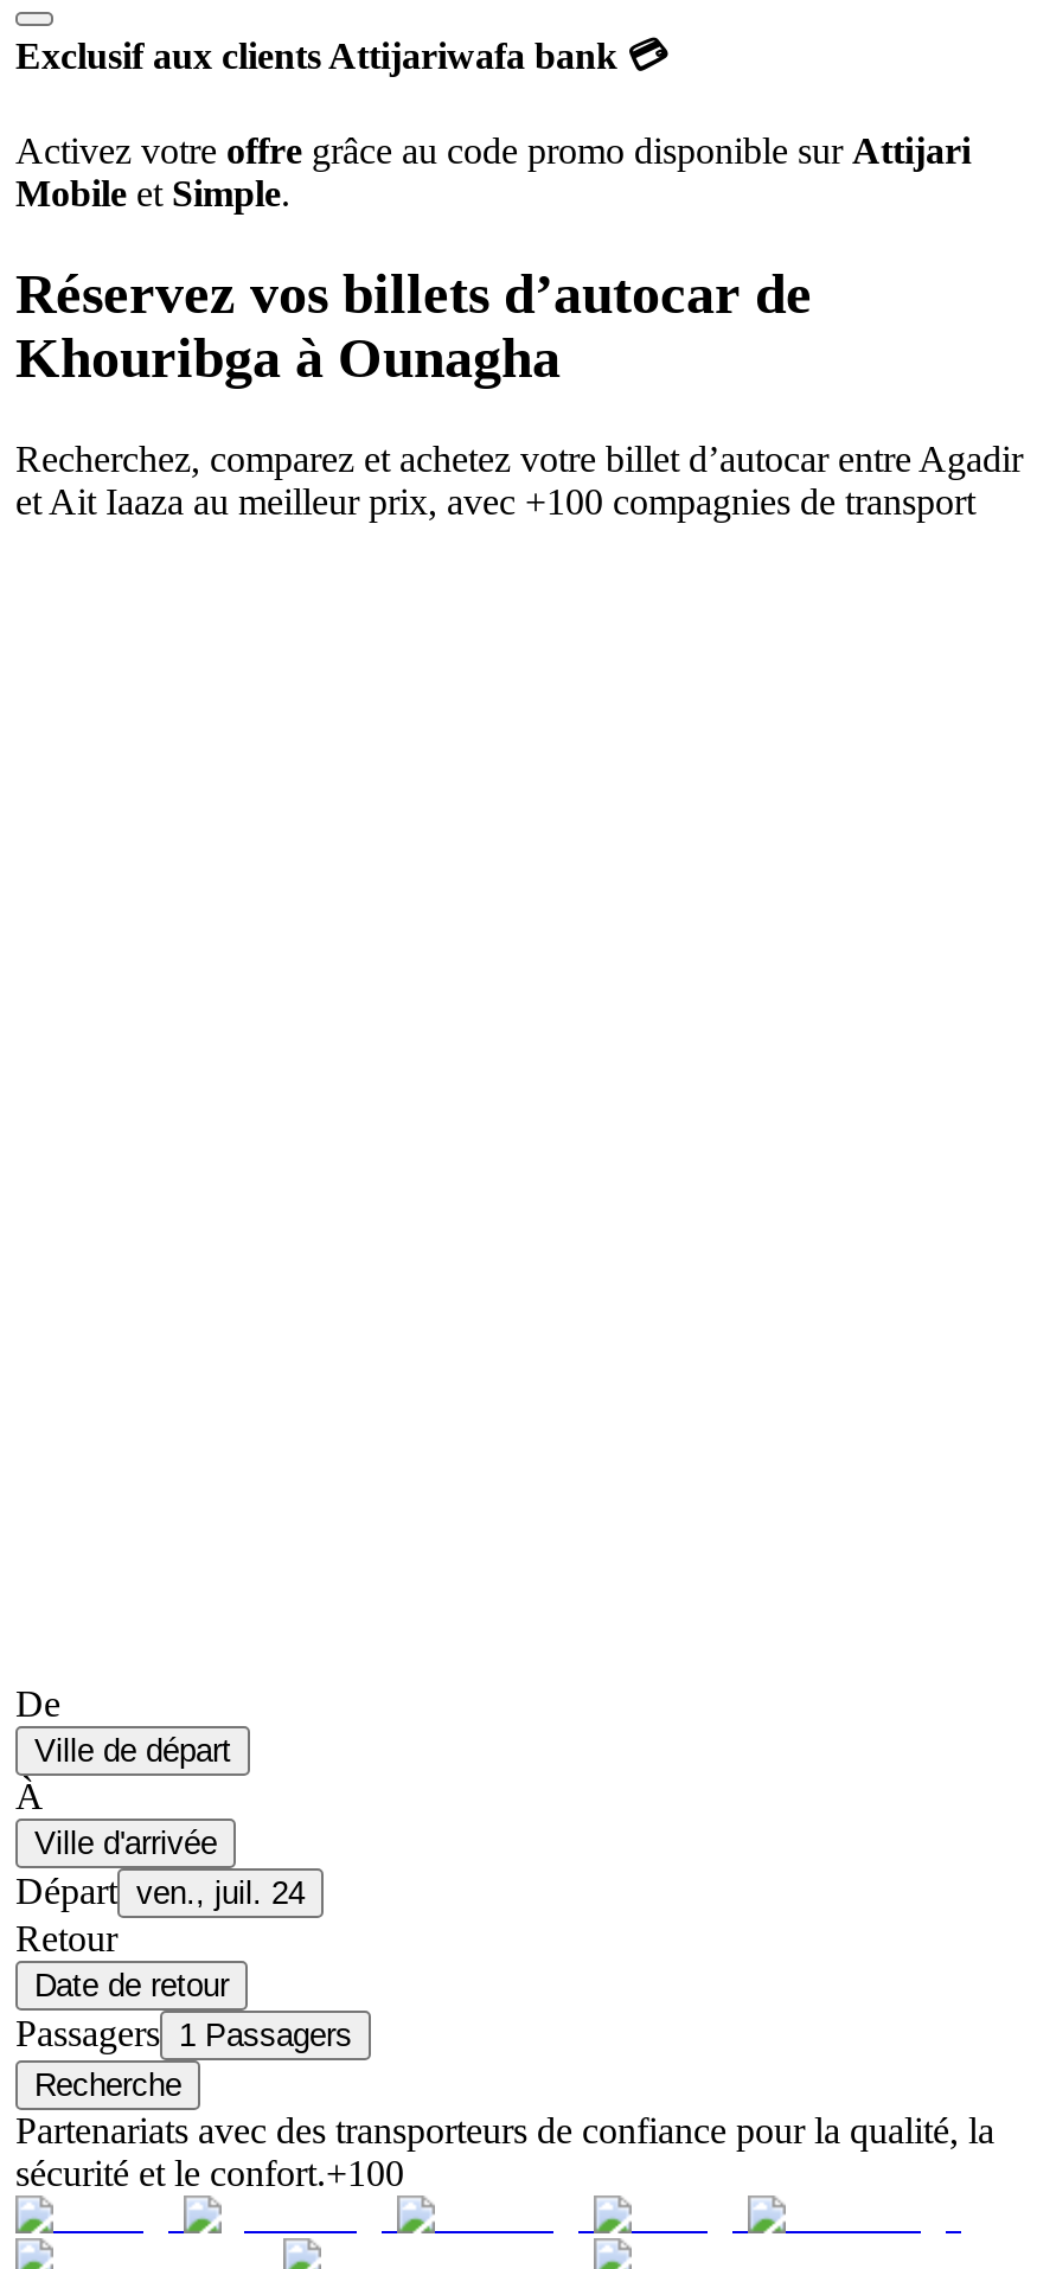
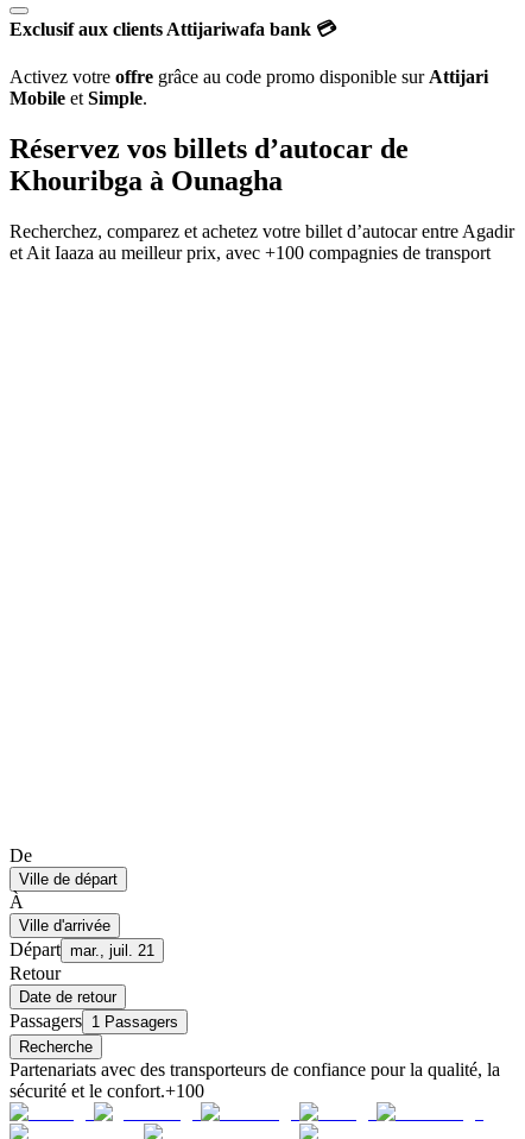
- Départ ven., juil. 24
+ Départ mar., juil. 21
